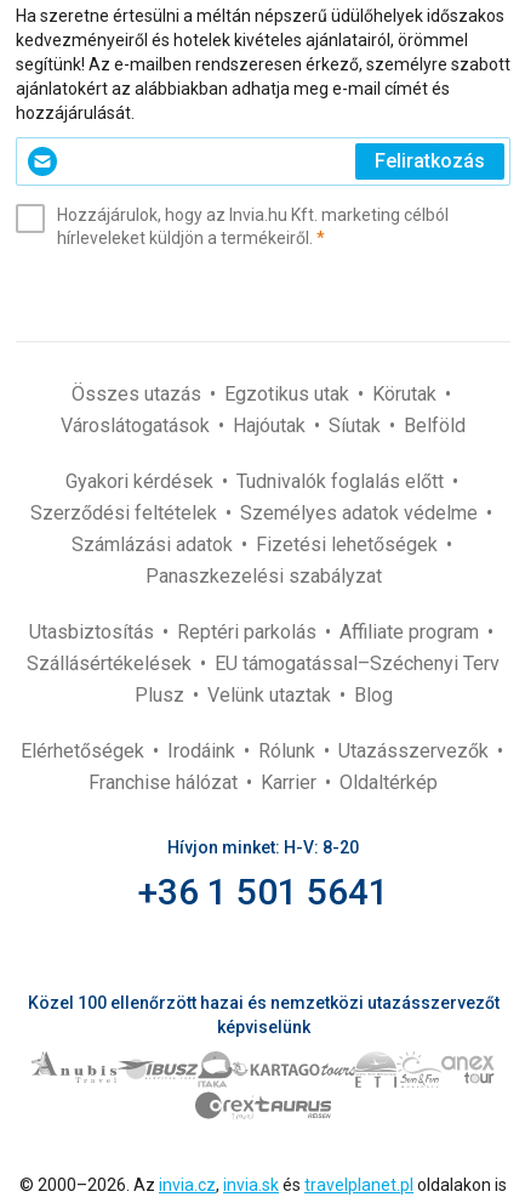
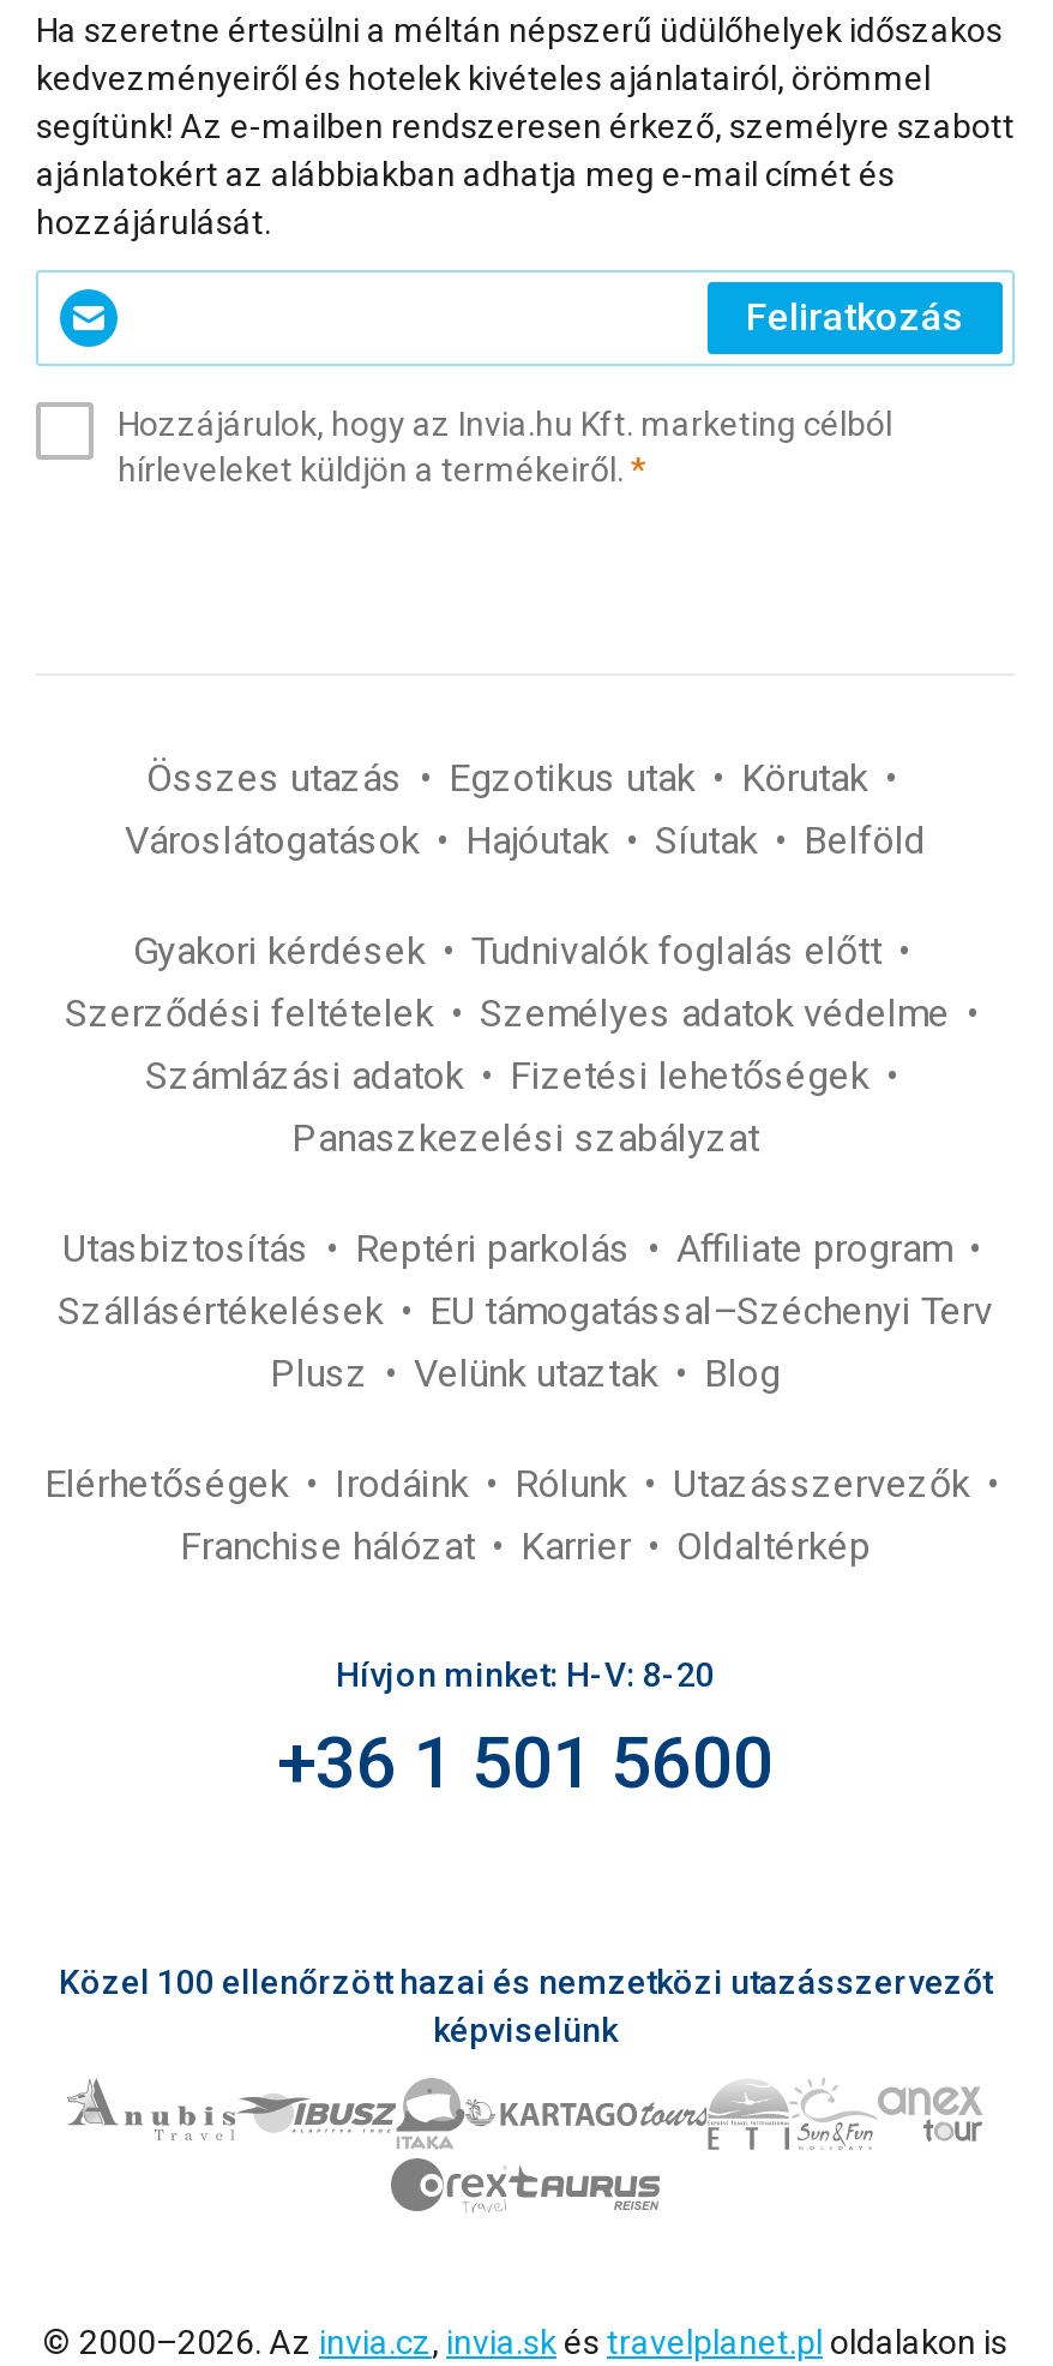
- +36 1 501 5641
+ +36 1 501 5600
